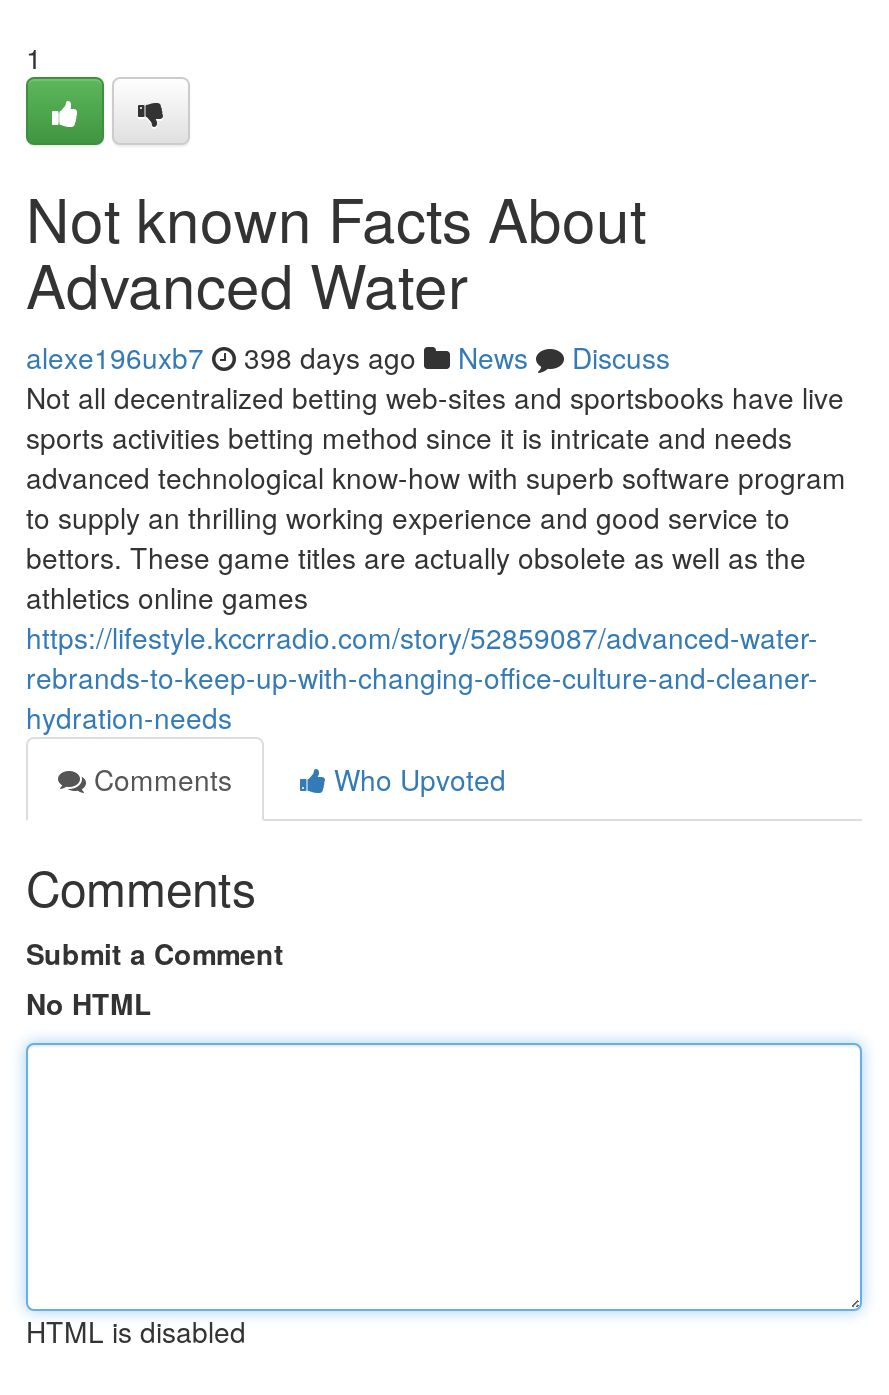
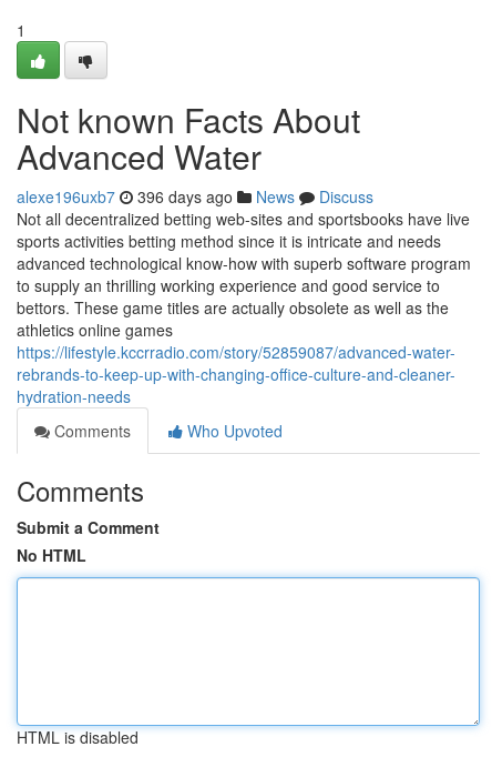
- alexe196uxb7 398 days ago News Discuss
+ alexe196uxb7 396 days ago News Discuss
